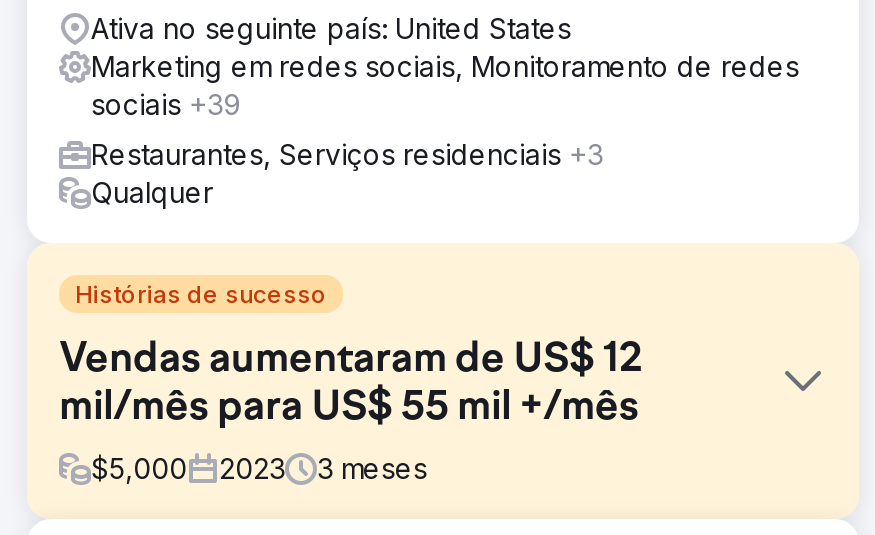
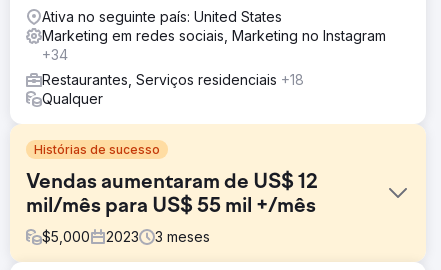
- Marketing em redes sociais, Monitoramento de redes
- sociais +39
+ Marketing em redes sociais, Marketing no Instagram
+ +34

- Restaurantes, Serviços residenciais +3
+ Restaurantes, Serviços residenciais +18
